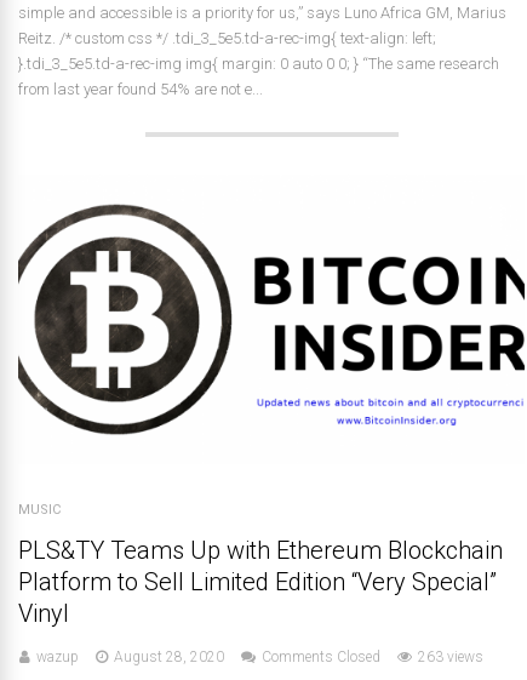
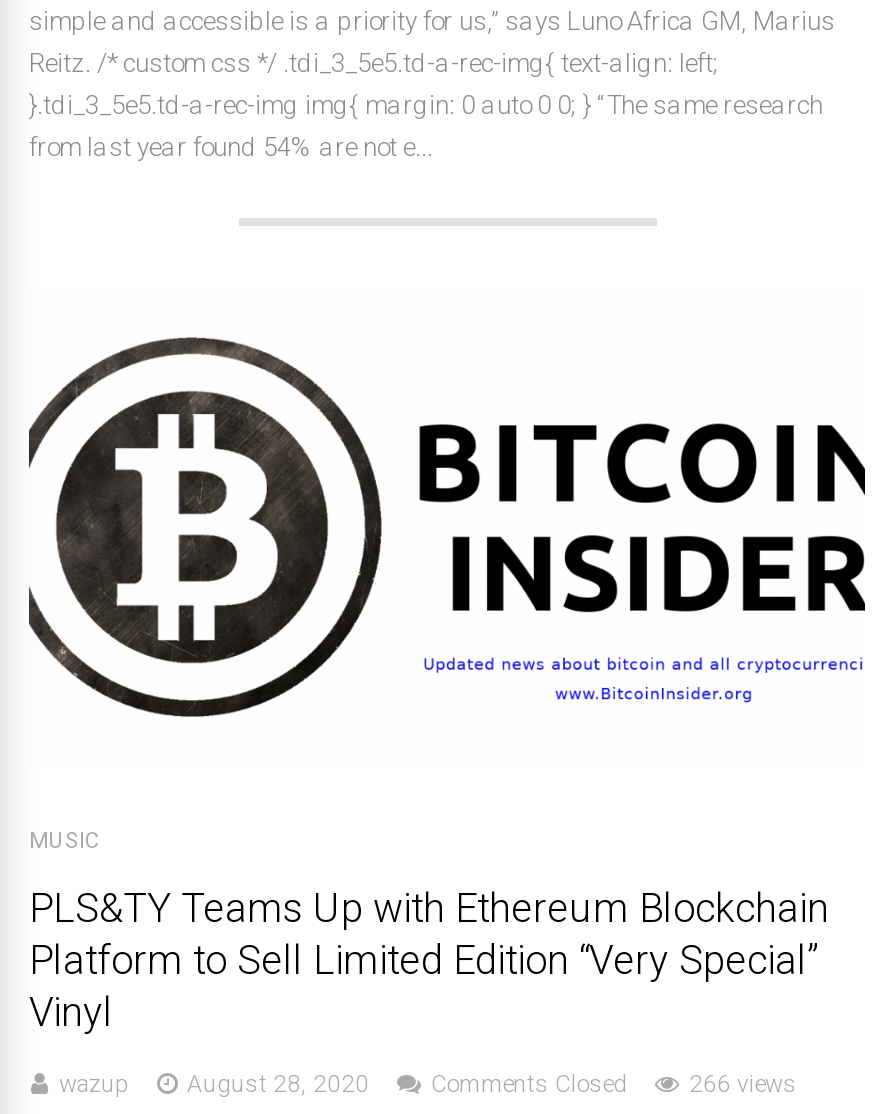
- 263 views
+ 266 views
